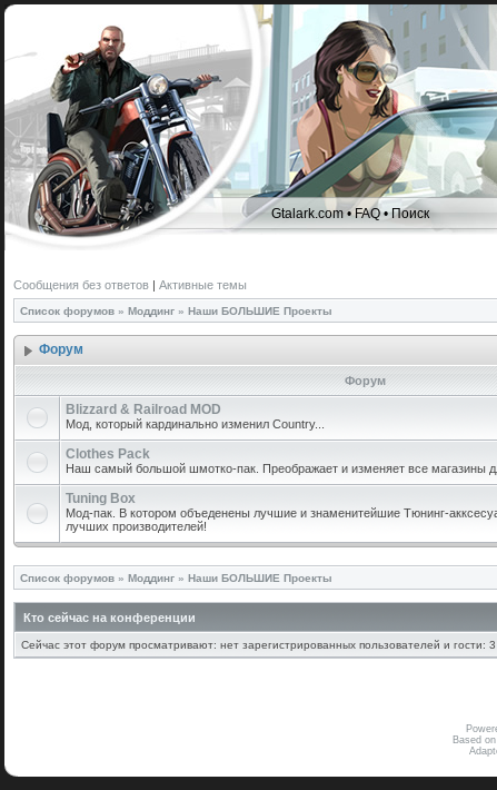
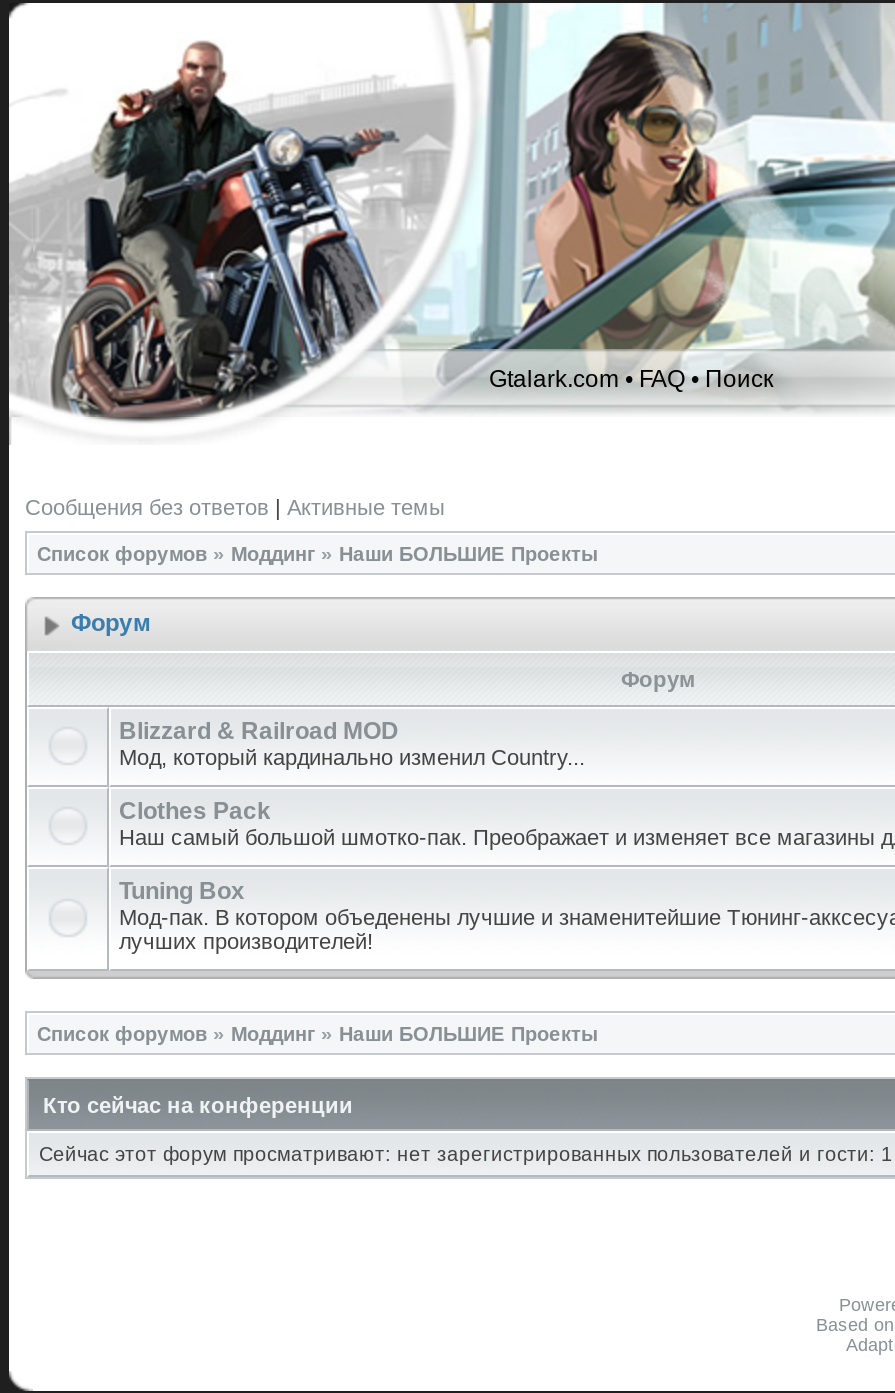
- Сейчас этот форум просматривают: нет зарегистрированных пользователей и гости: 3
+ Сейчас этот форум просматривают: нет зарегистрированных пользователей и гости: 1
